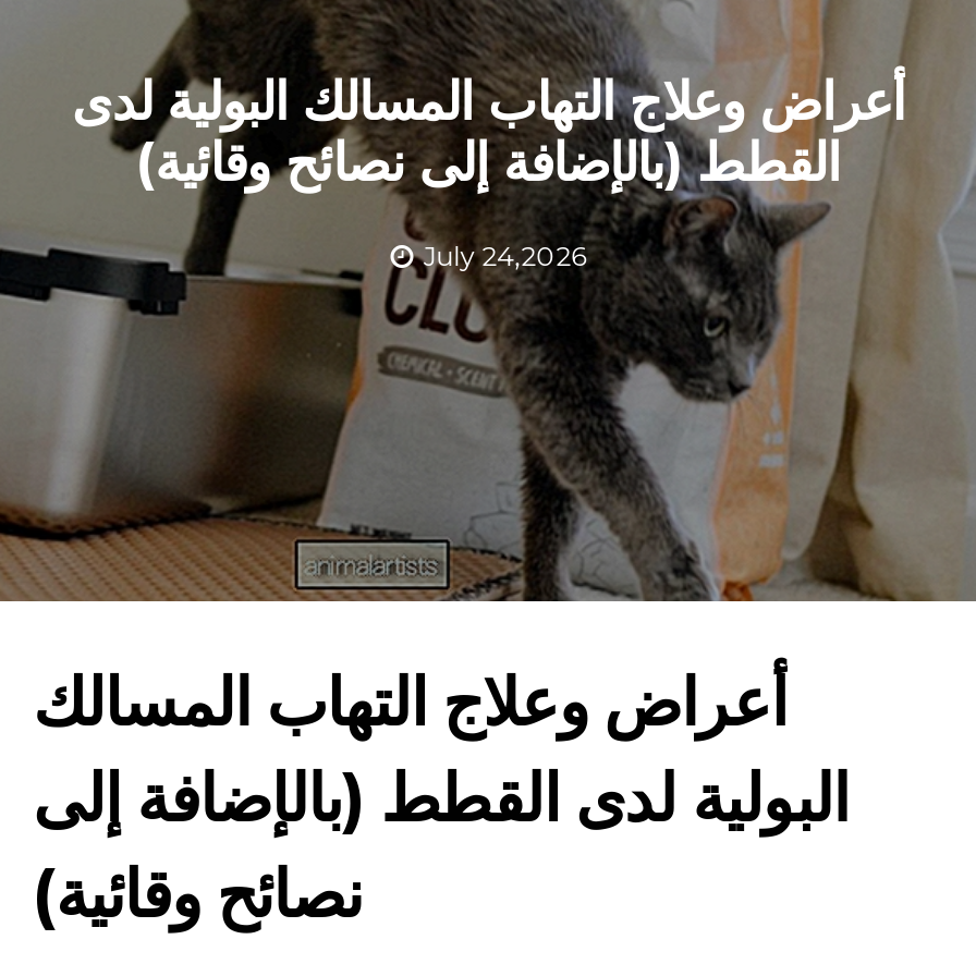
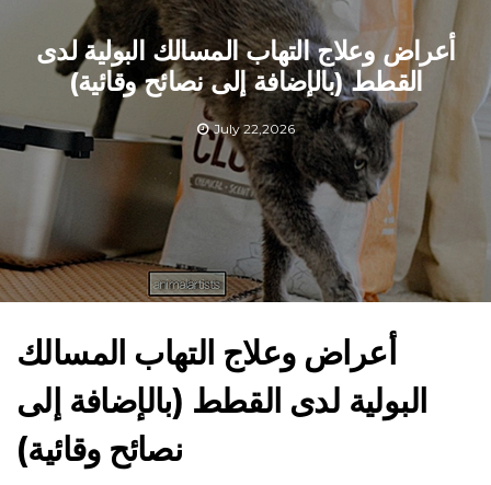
- July 24,2026
+ July 22,2026
